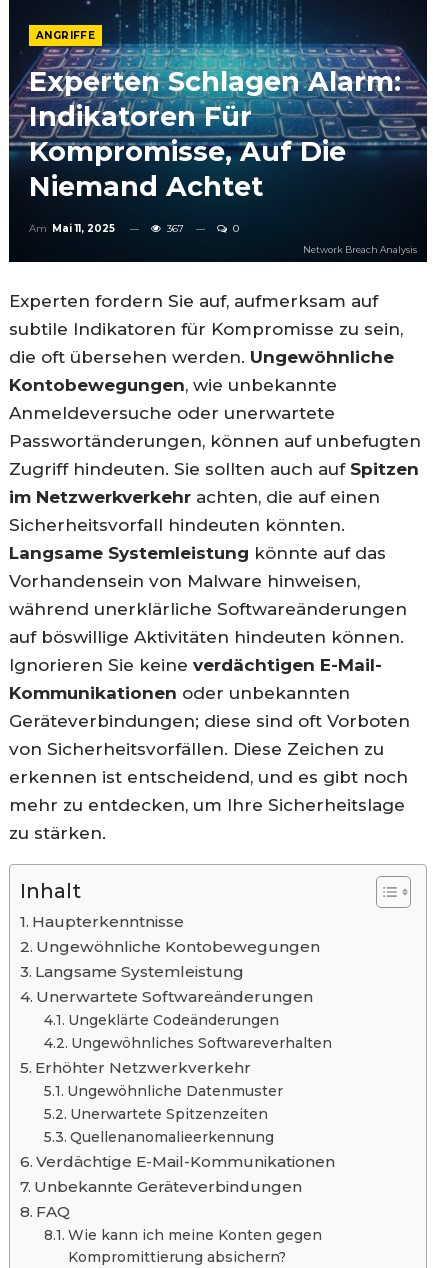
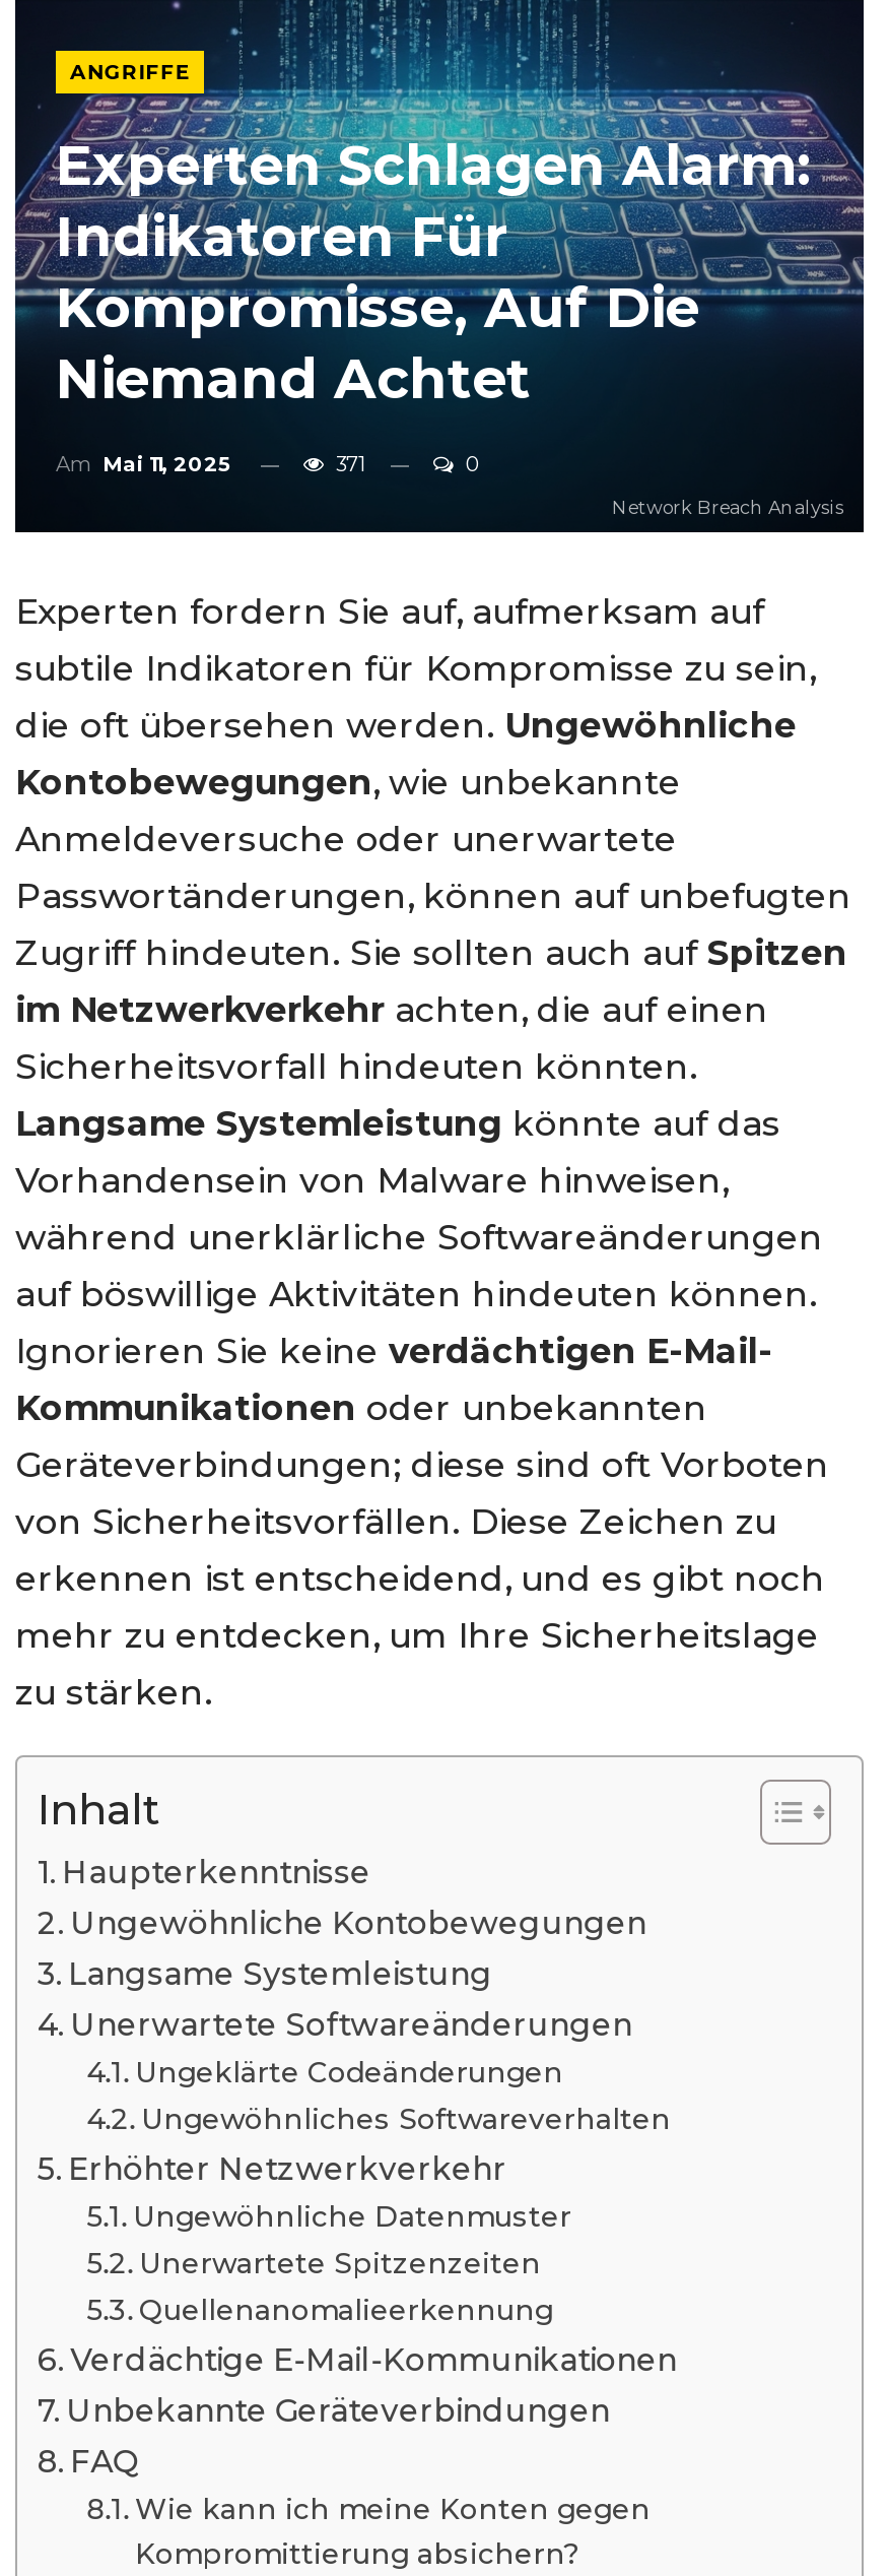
- 367
+ 371
